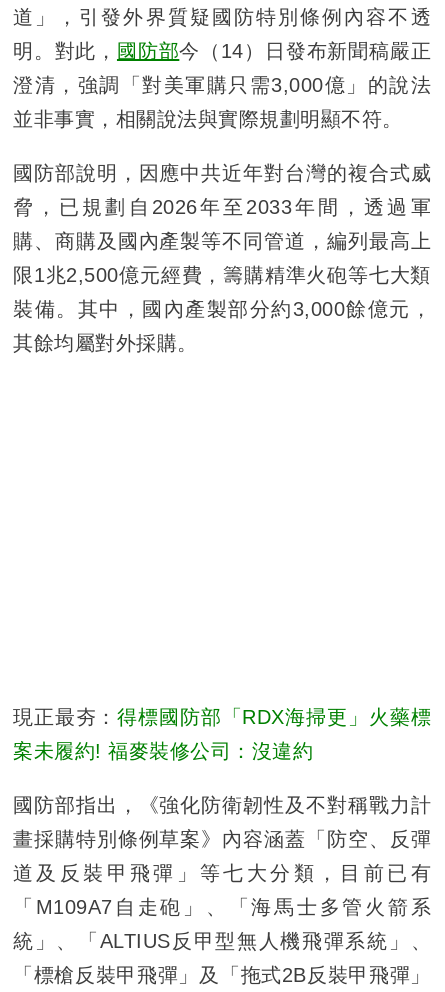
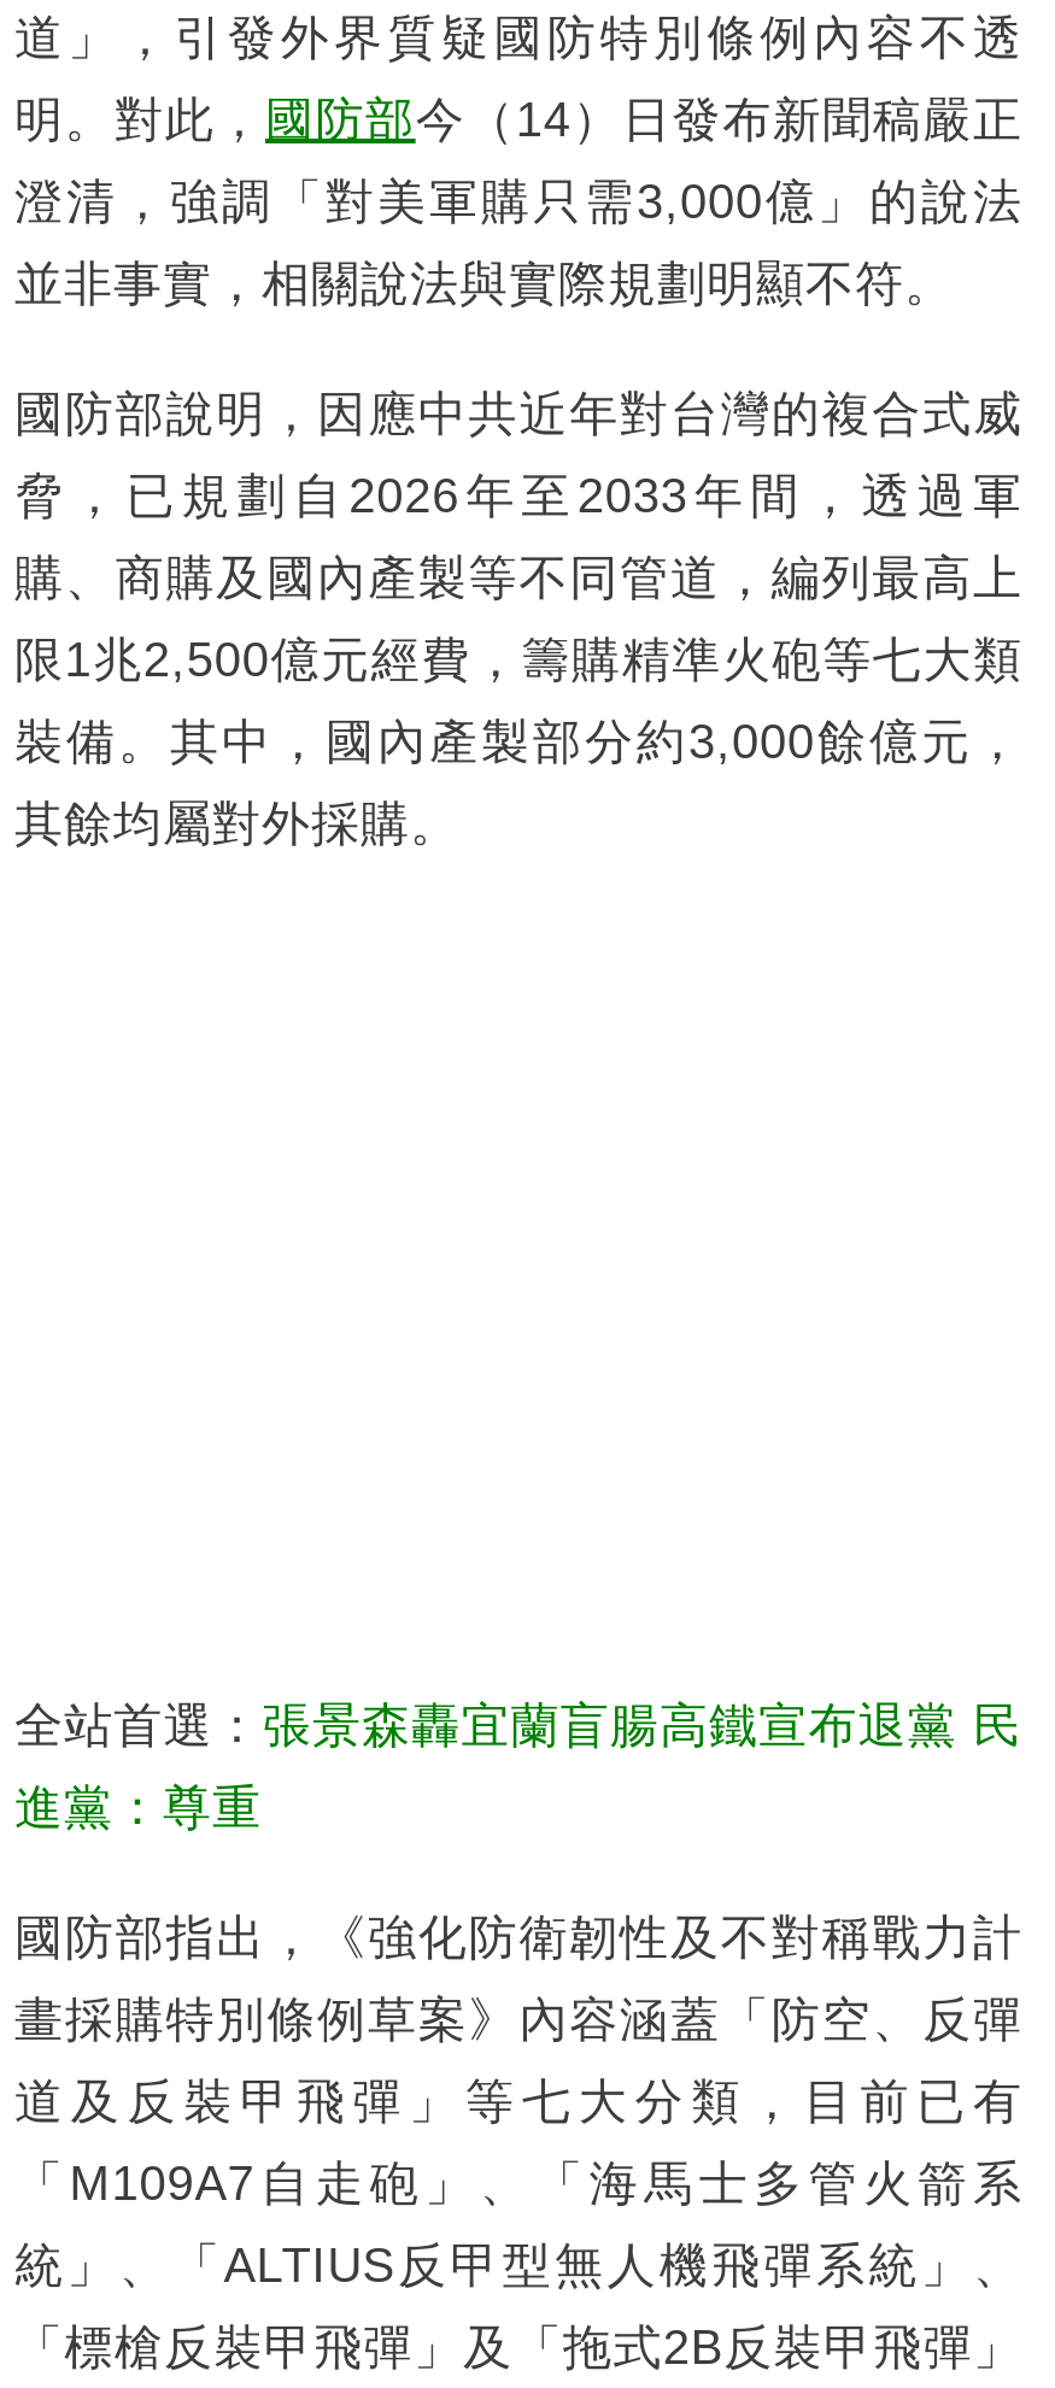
- 現正最夯：得標國防部「RDX海掃更」火藥標
+ 全站首選：張景森轟宜蘭盲腸高鐵宣布退黨 民

- 案未履約! 福麥裝修公司：沒違約
+ 進黨：尊重
